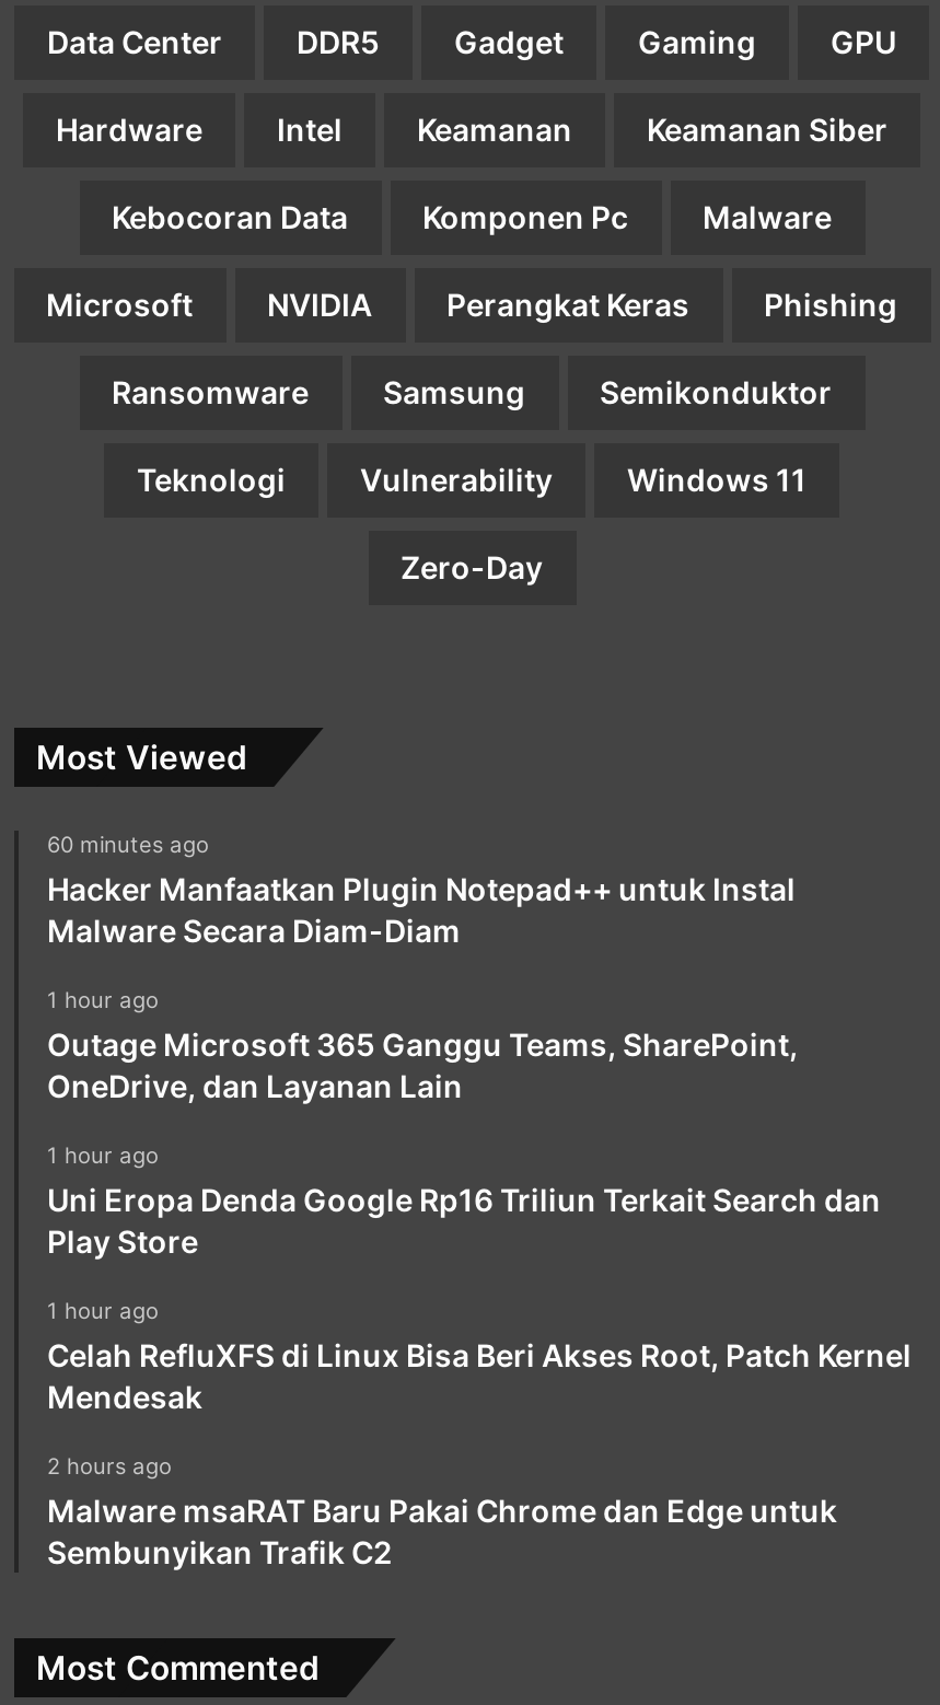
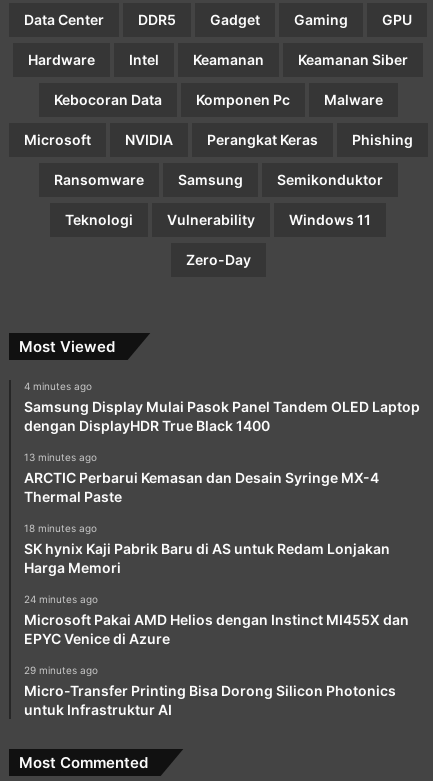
- 60 minutes ago
- Hacker Manfaatkan Plugin Notepad++ untuk Instal
- Malware Secara Diam-Diam
+ 4 minutes ago
+ Samsung Display Mulai Pasok Panel Tandem OLED Laptop
+ dengan DisplayHDR True Black 1400

- 1 hour ago
- Outage Microsoft 365 Ganggu Teams, SharePoint,
- OneDrive, dan Layanan Lain
+ 13 minutes ago
+ ARCTIC Perbarui Kemasan dan Desain Syringe MX-4
+ Thermal Paste

- 1 hour ago
- Uni Eropa Denda Google Rp16 Triliun Terkait Search dan
- Play Store
+ 18 minutes ago
+ SK hynix Kaji Pabrik Baru di AS untuk Redam Lonjakan
+ Harga Memori

- 1 hour ago
- Celah RefluXFS di Linux Bisa Beri Akses Root, Patch Kernel
- Mendesak
+ 24 minutes ago
+ Microsoft Pakai AMD Helios dengan Instinct MI455X dan
+ EPYC Venice di Azure

- 2 hours ago
- Malware msaRAT Baru Pakai Chrome dan Edge untuk
- Sembunyikan Trafik C2
+ 29 minutes ago
+ Micro-Transfer Printing Bisa Dorong Silicon Photonics
+ untuk Infrastruktur AI
